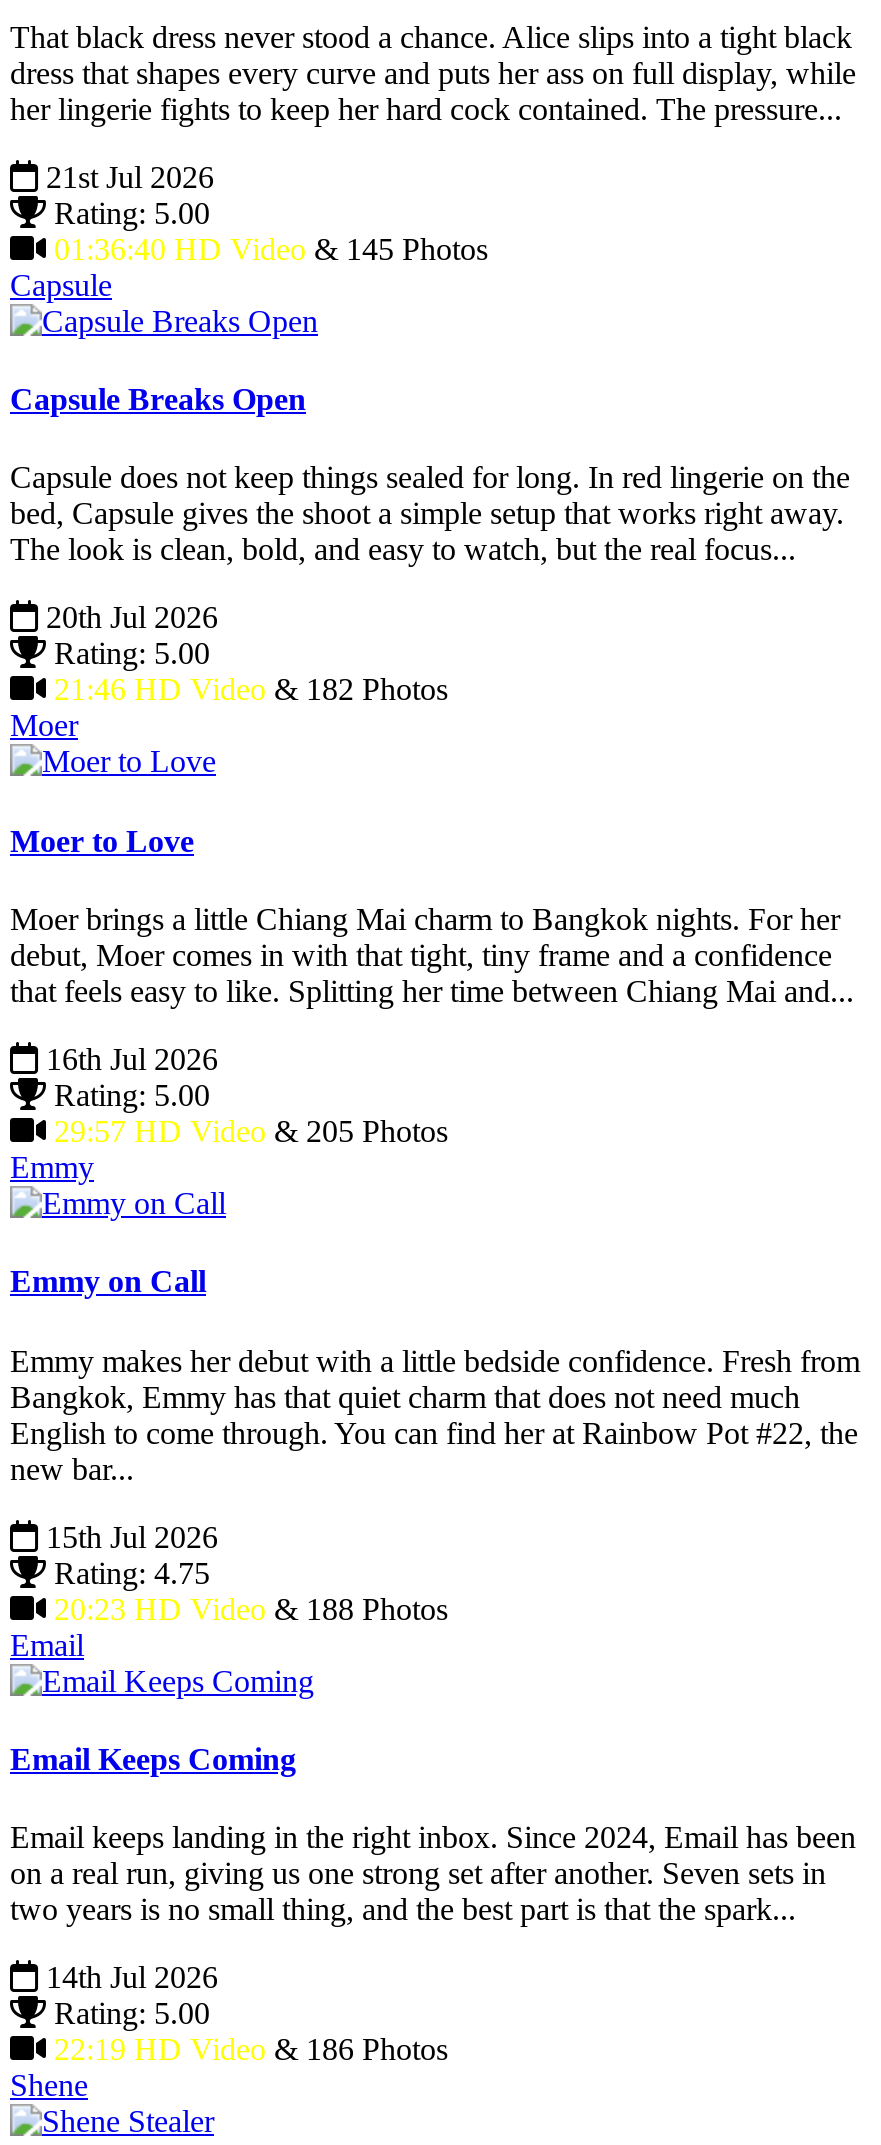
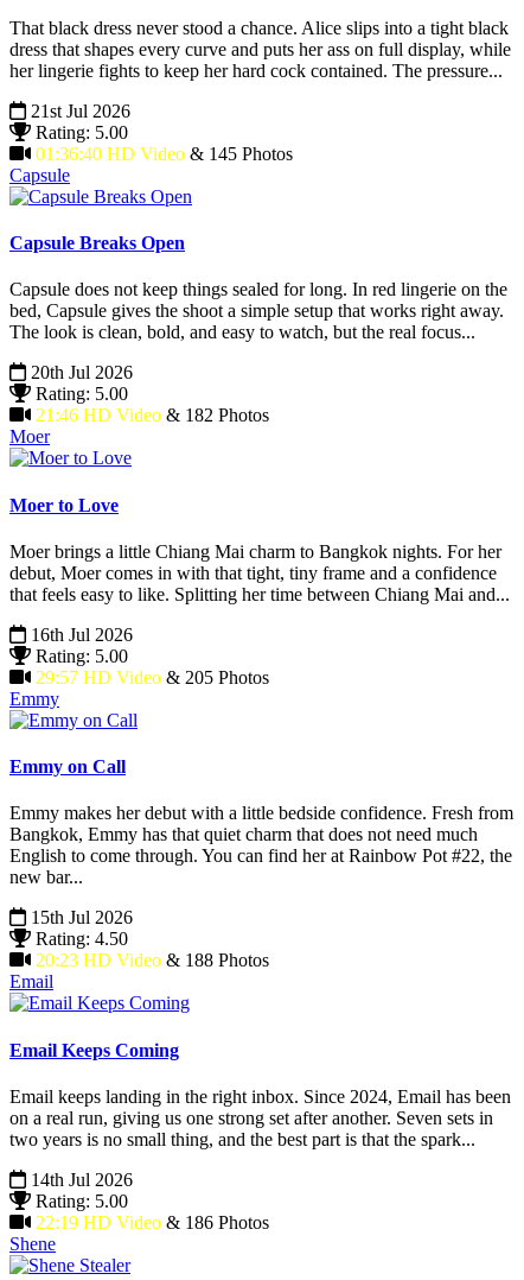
- Rating: 4.75
+ Rating: 4.50
